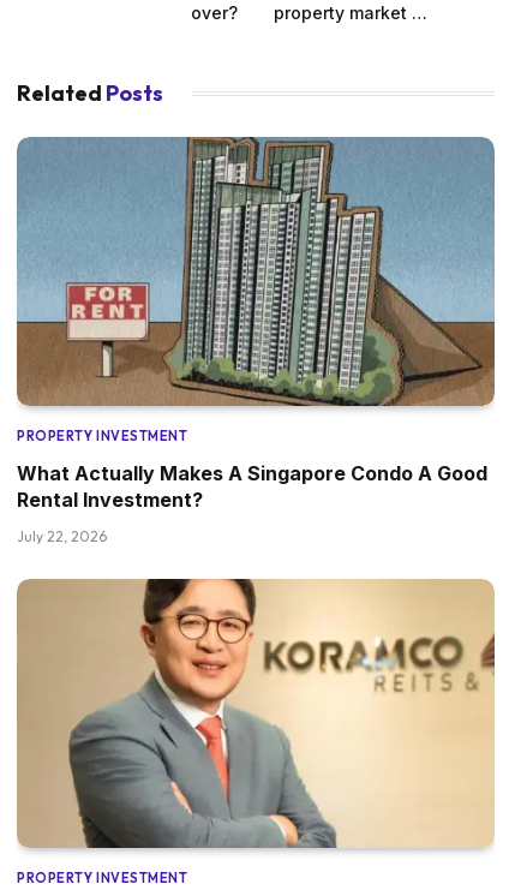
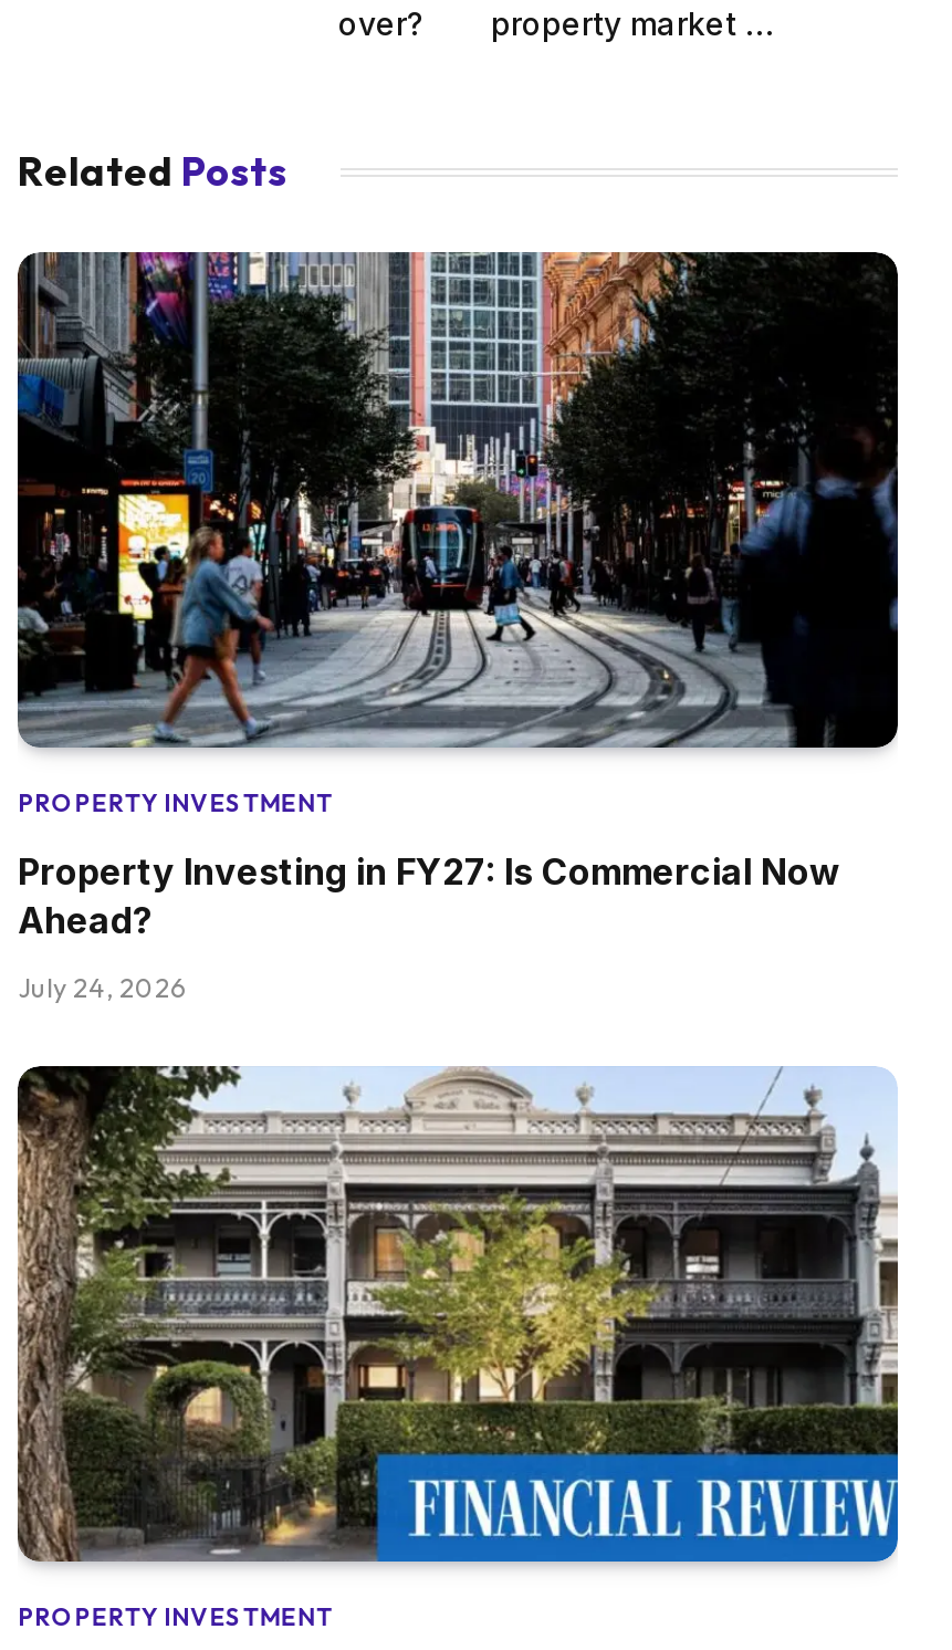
- [image]
+ [image]

- What Actually Makes A Singapore Condo A Good
- Rental Investment?
+ Property Investing in FY27: Is Commercial Now
+ Ahead?

- July 22, 2026
+ July 24, 2026

- [image]
+ [image]
